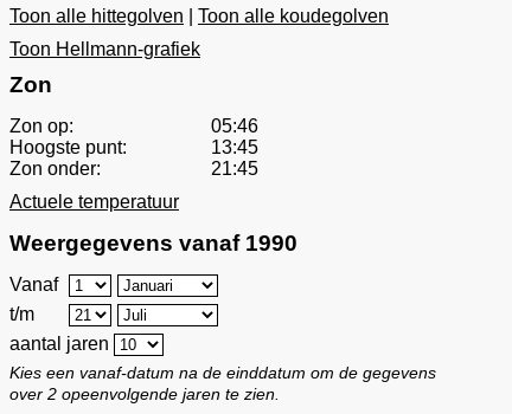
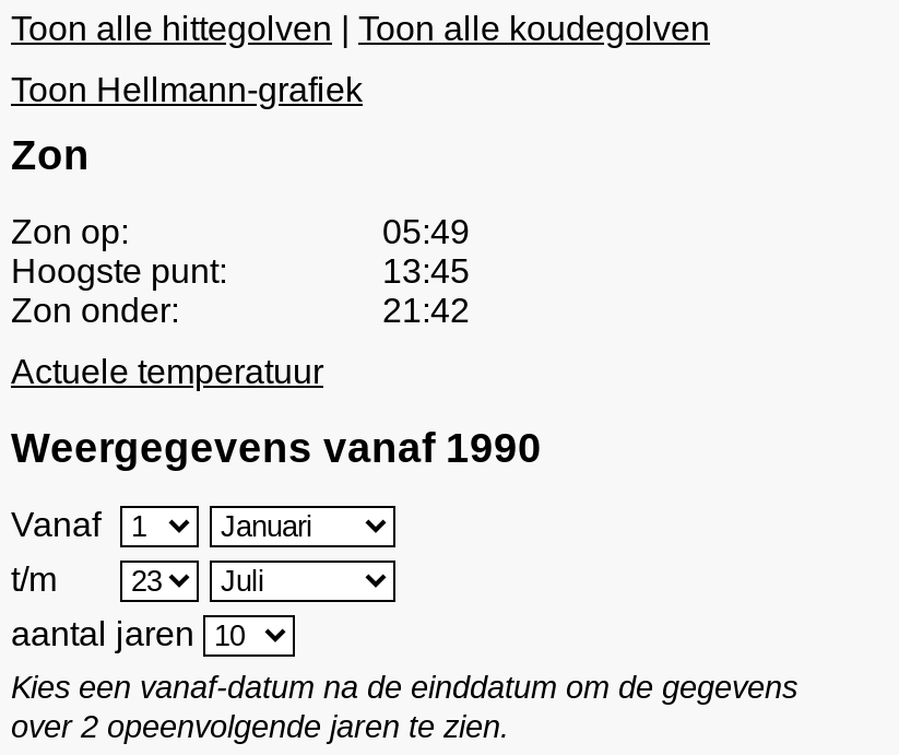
- 05:46
+ 05:49

- 21:45
+ 21:42
